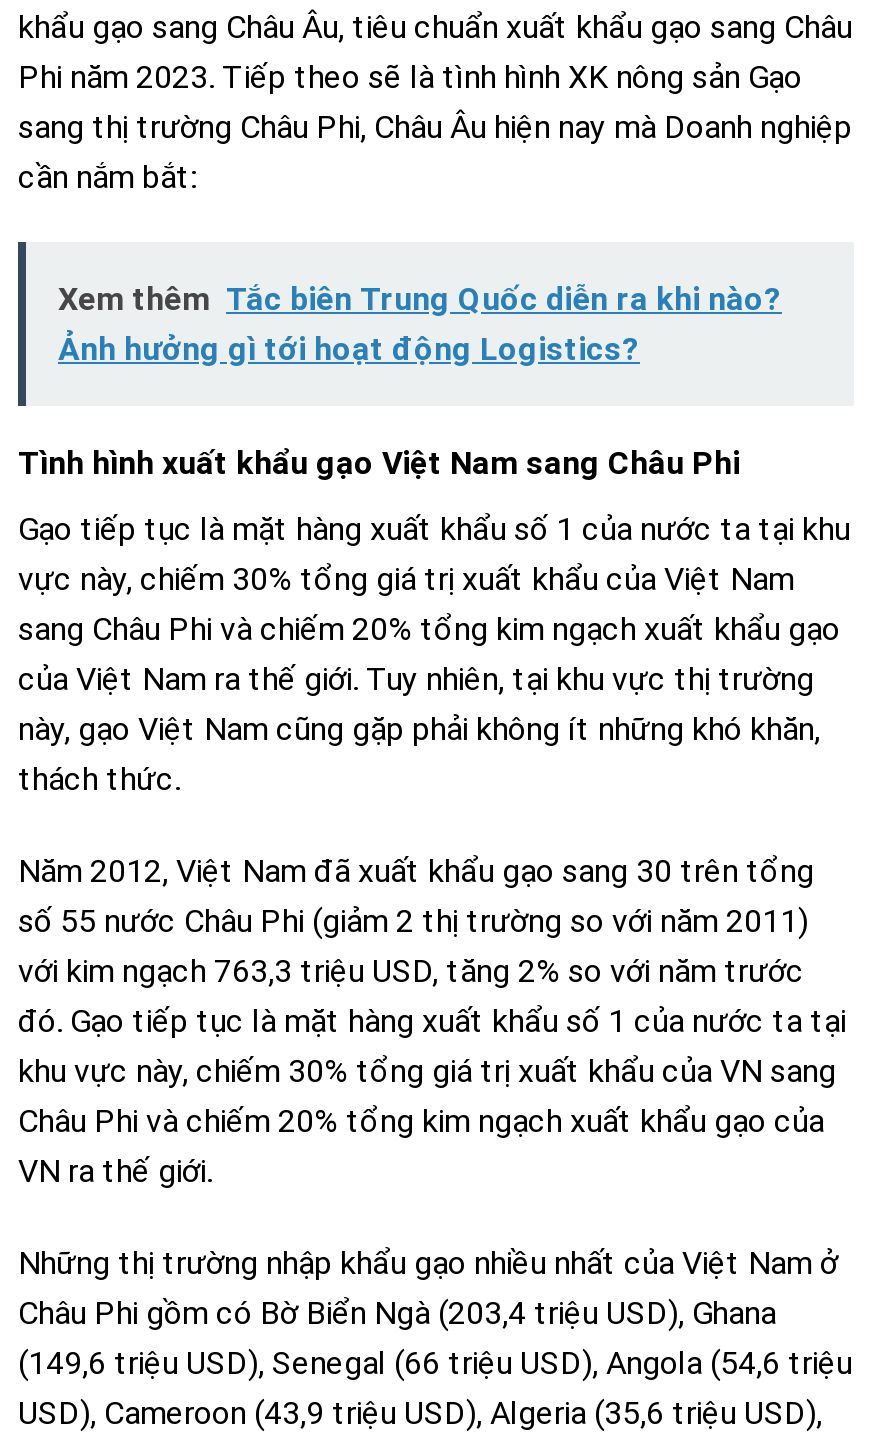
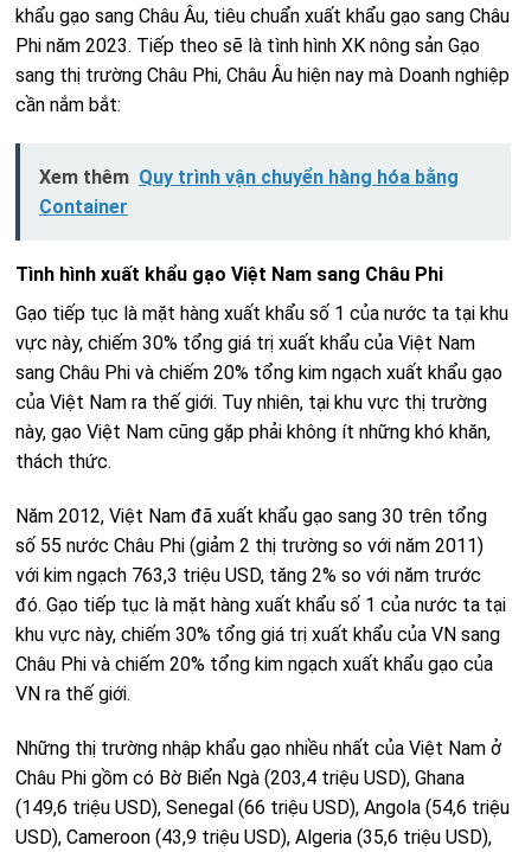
- Xem thêm Tắc biên Trung Quốc diễn ra khi nào?
- Ảnh hưởng gì tới hoạt động Logistics?
+ Xem thêm Quy trình vận chuyển hàng hóa bằng
+ Container
